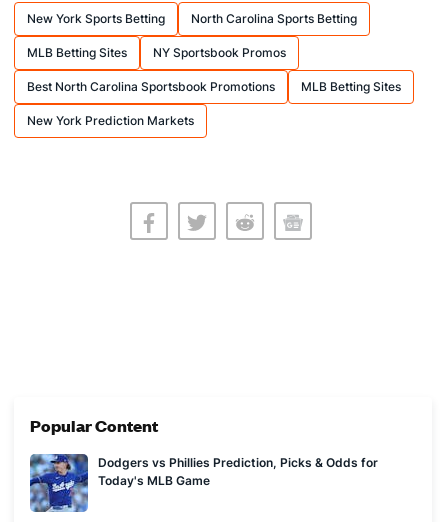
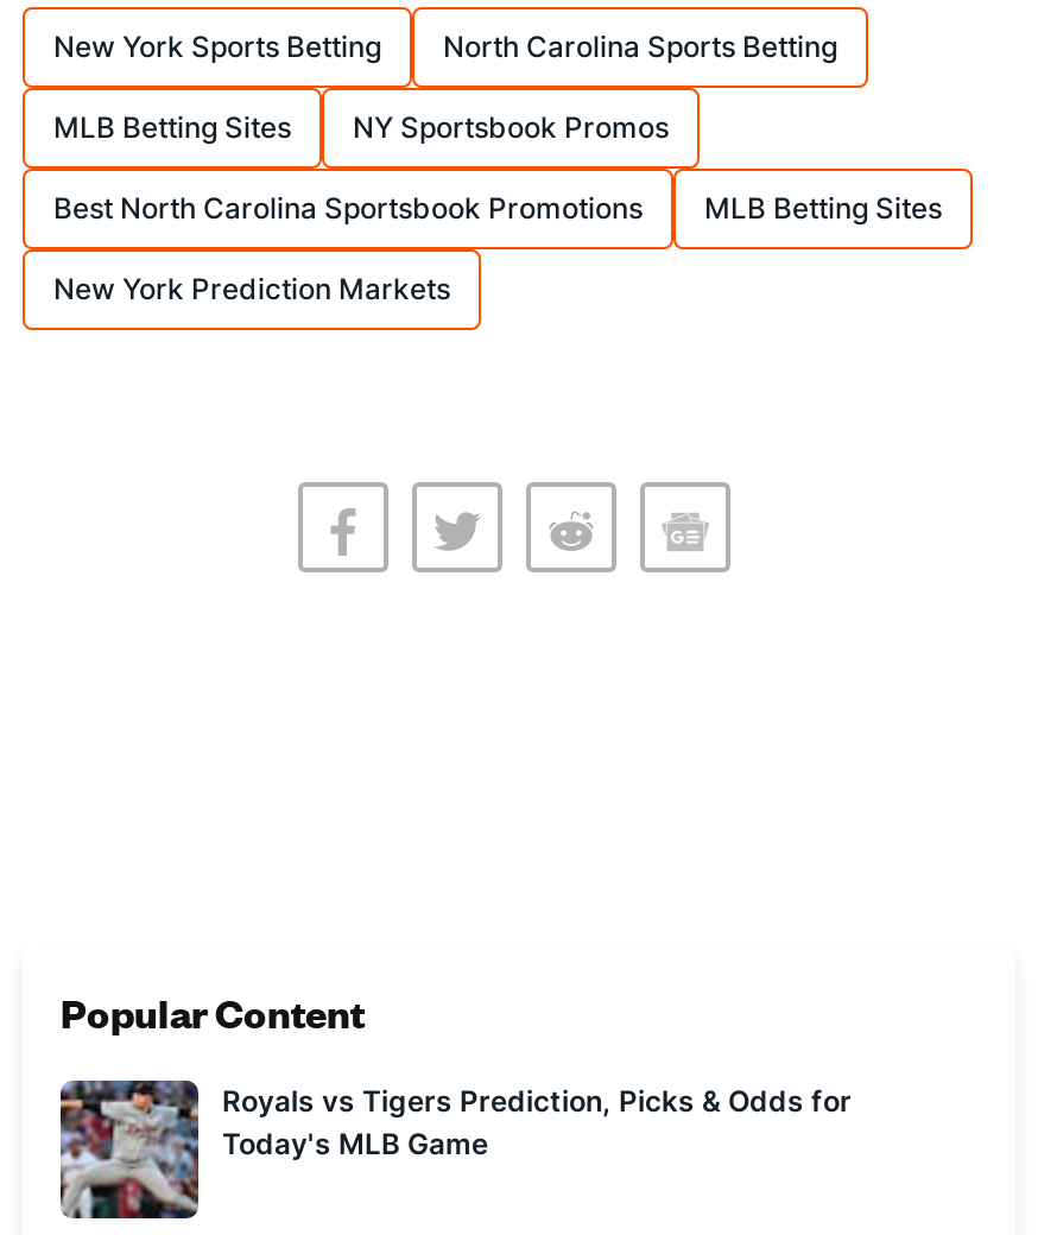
- [image]
- Dodgers vs Phillies Prediction, Picks & Odds for
+ [image]
+ Royals vs Tigers Prediction, Picks & Odds for
